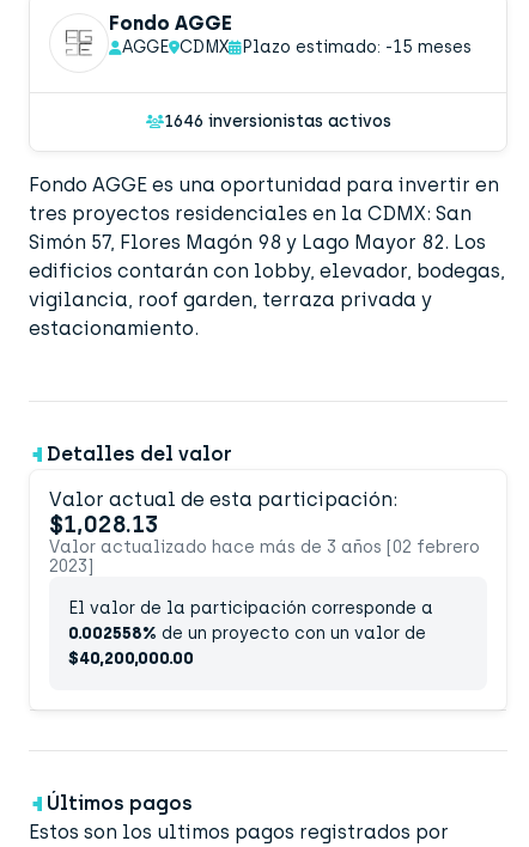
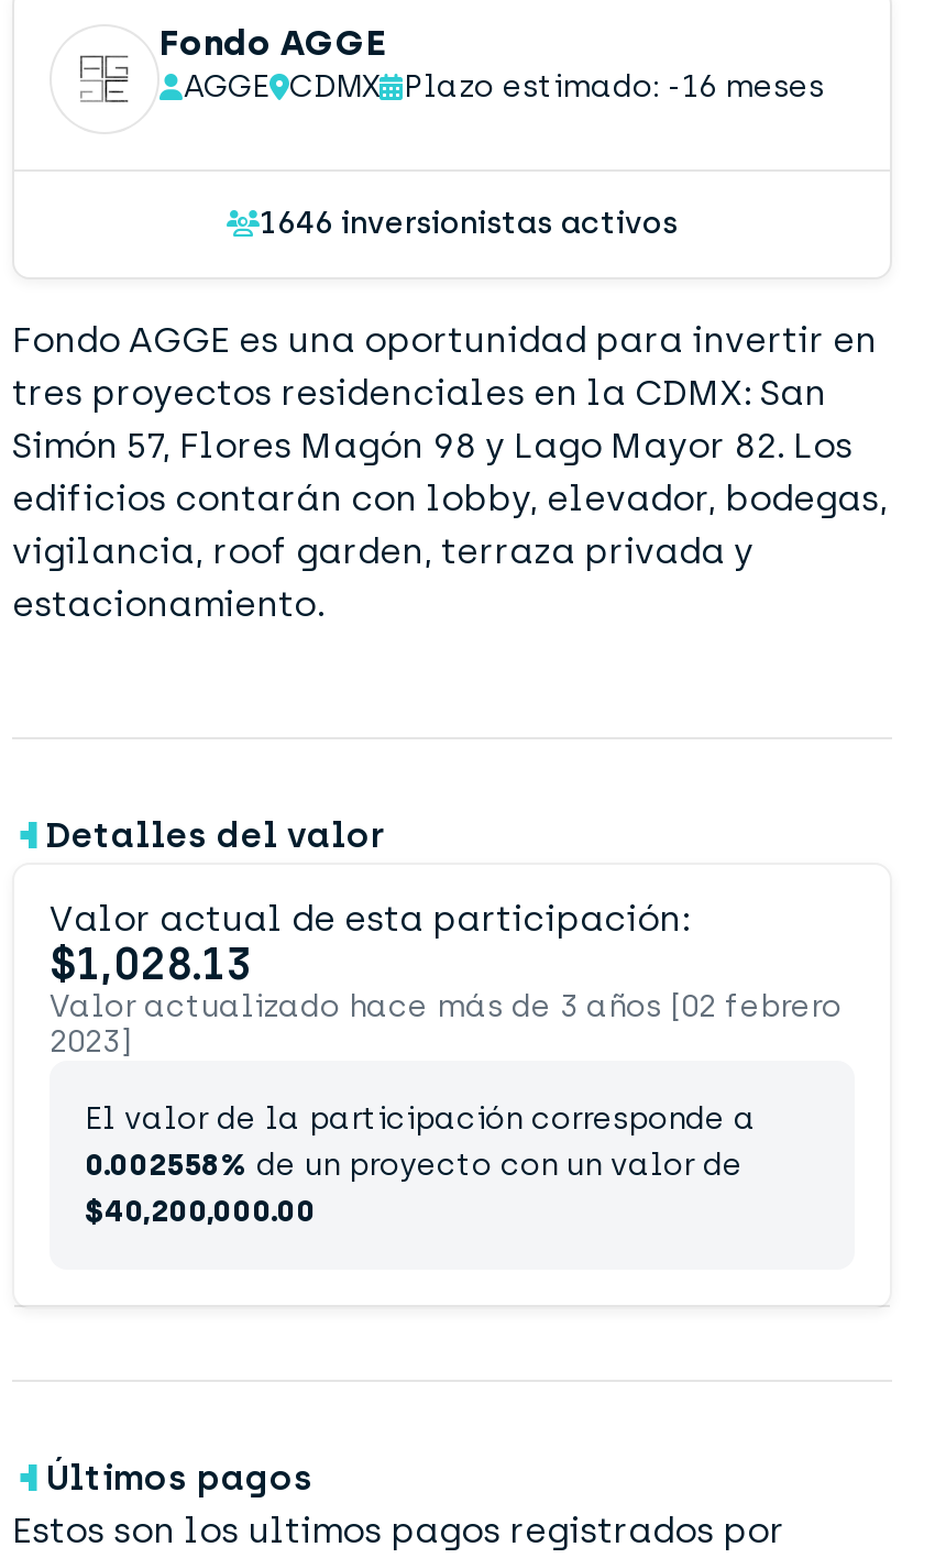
- Plazo estimado: -15 meses
+ Plazo estimado: -16 meses
